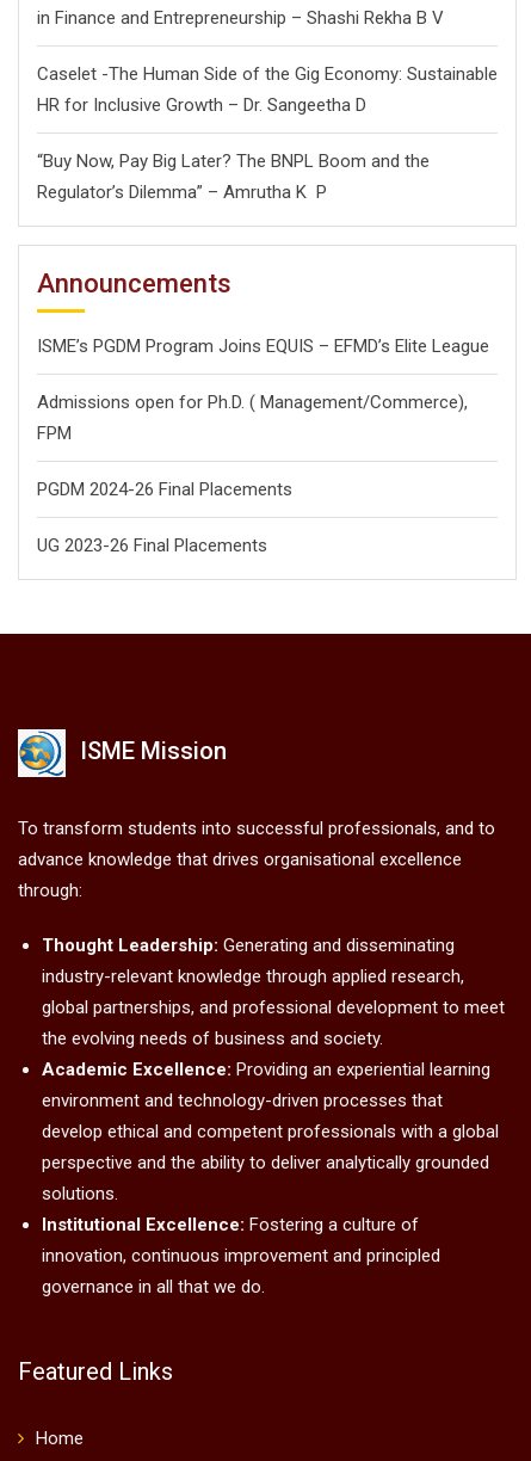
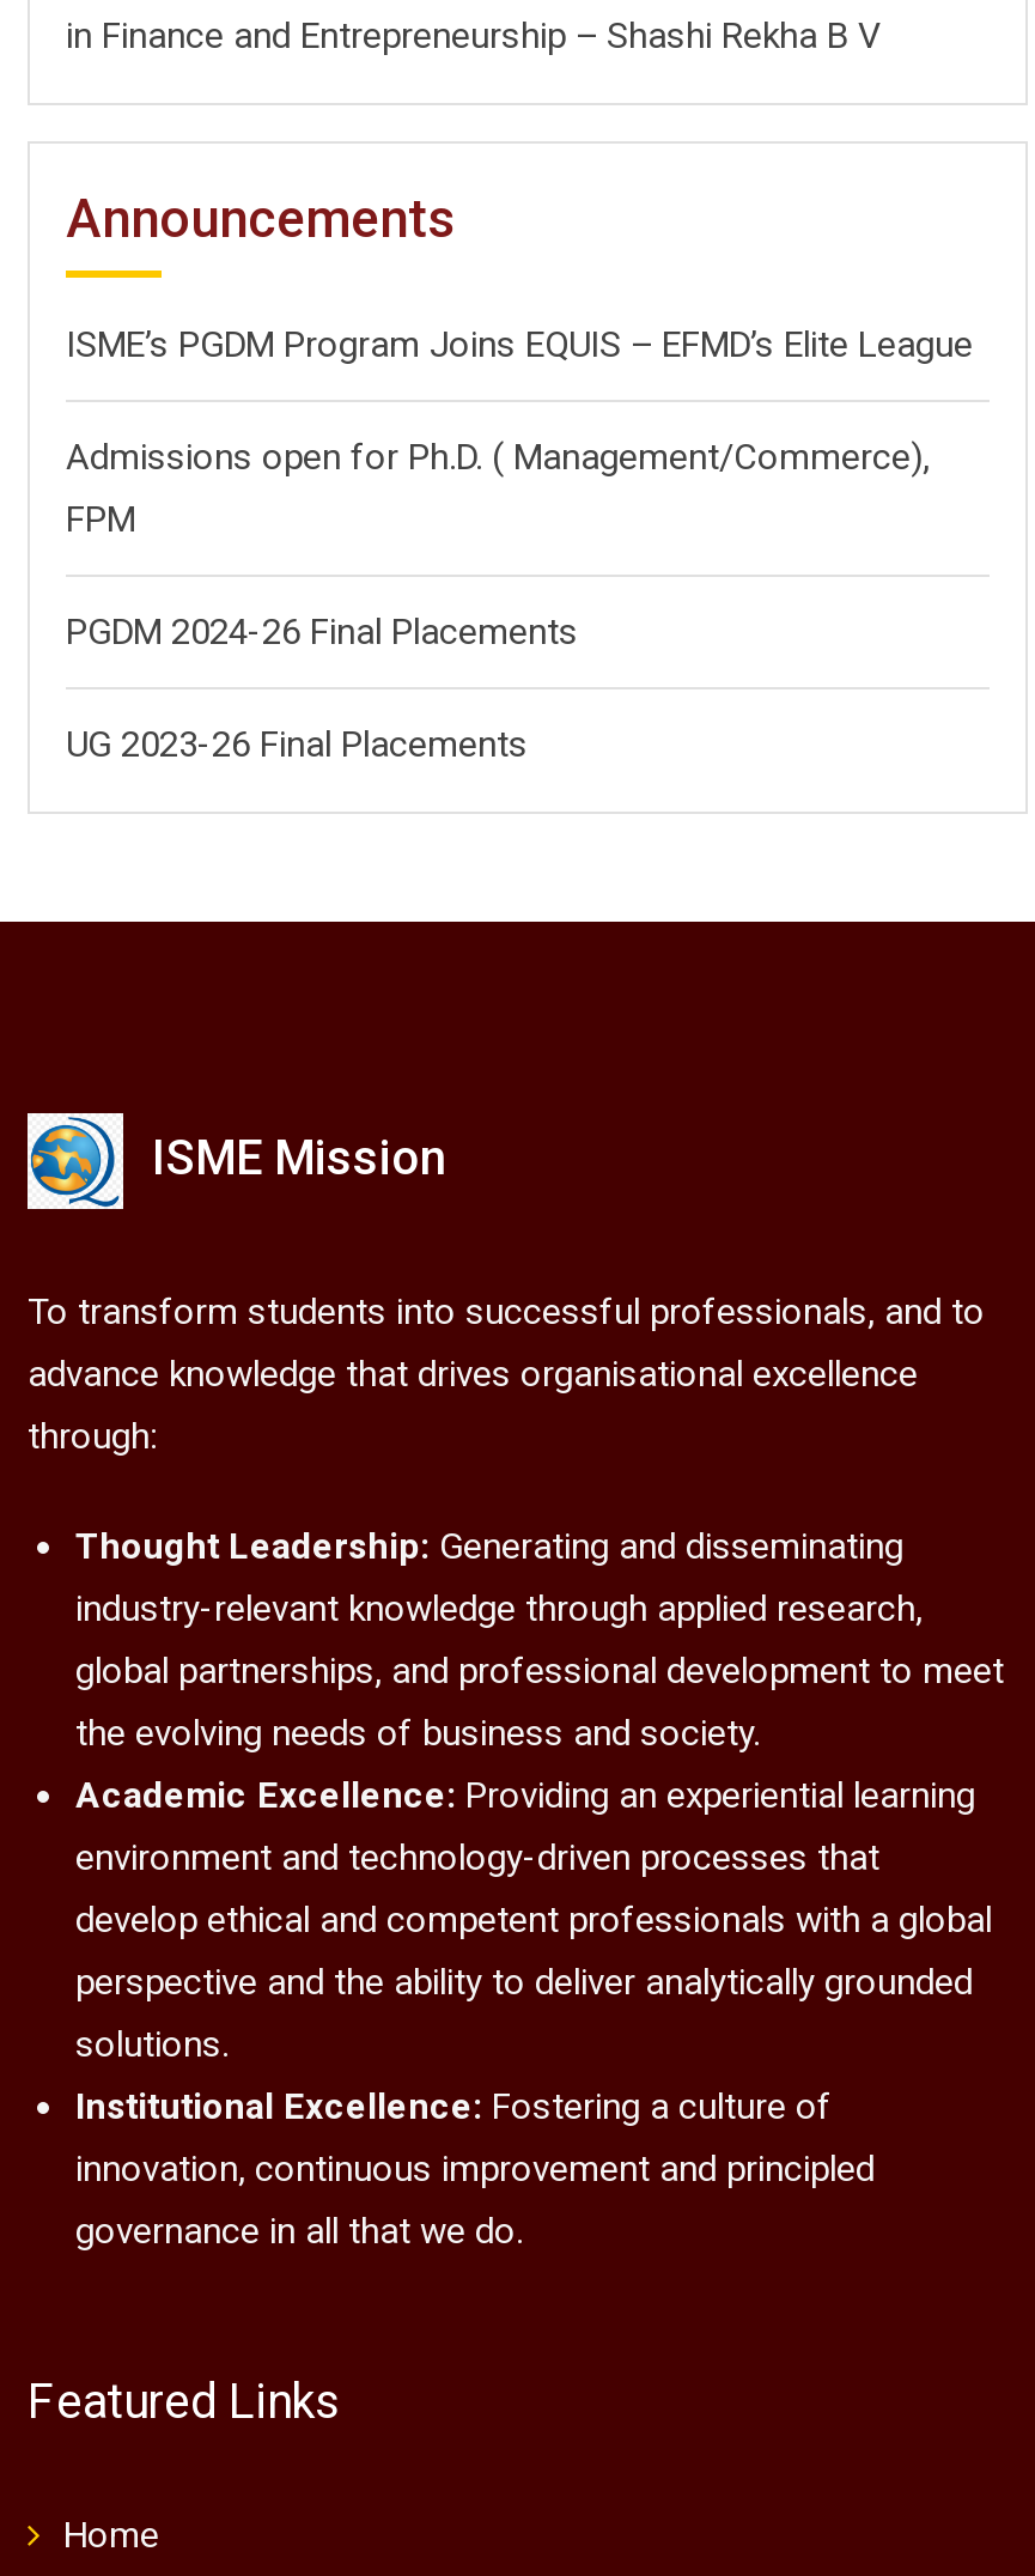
- Caselet -The Human Side of the Gig Economy: Sustainable
- HR for Inclusive Growth – Dr. Sangeetha D
- “Buy Now, Pay Big Later? The BNPL Boom and the
- Regulator’s Dilemma” – Amrutha K P
